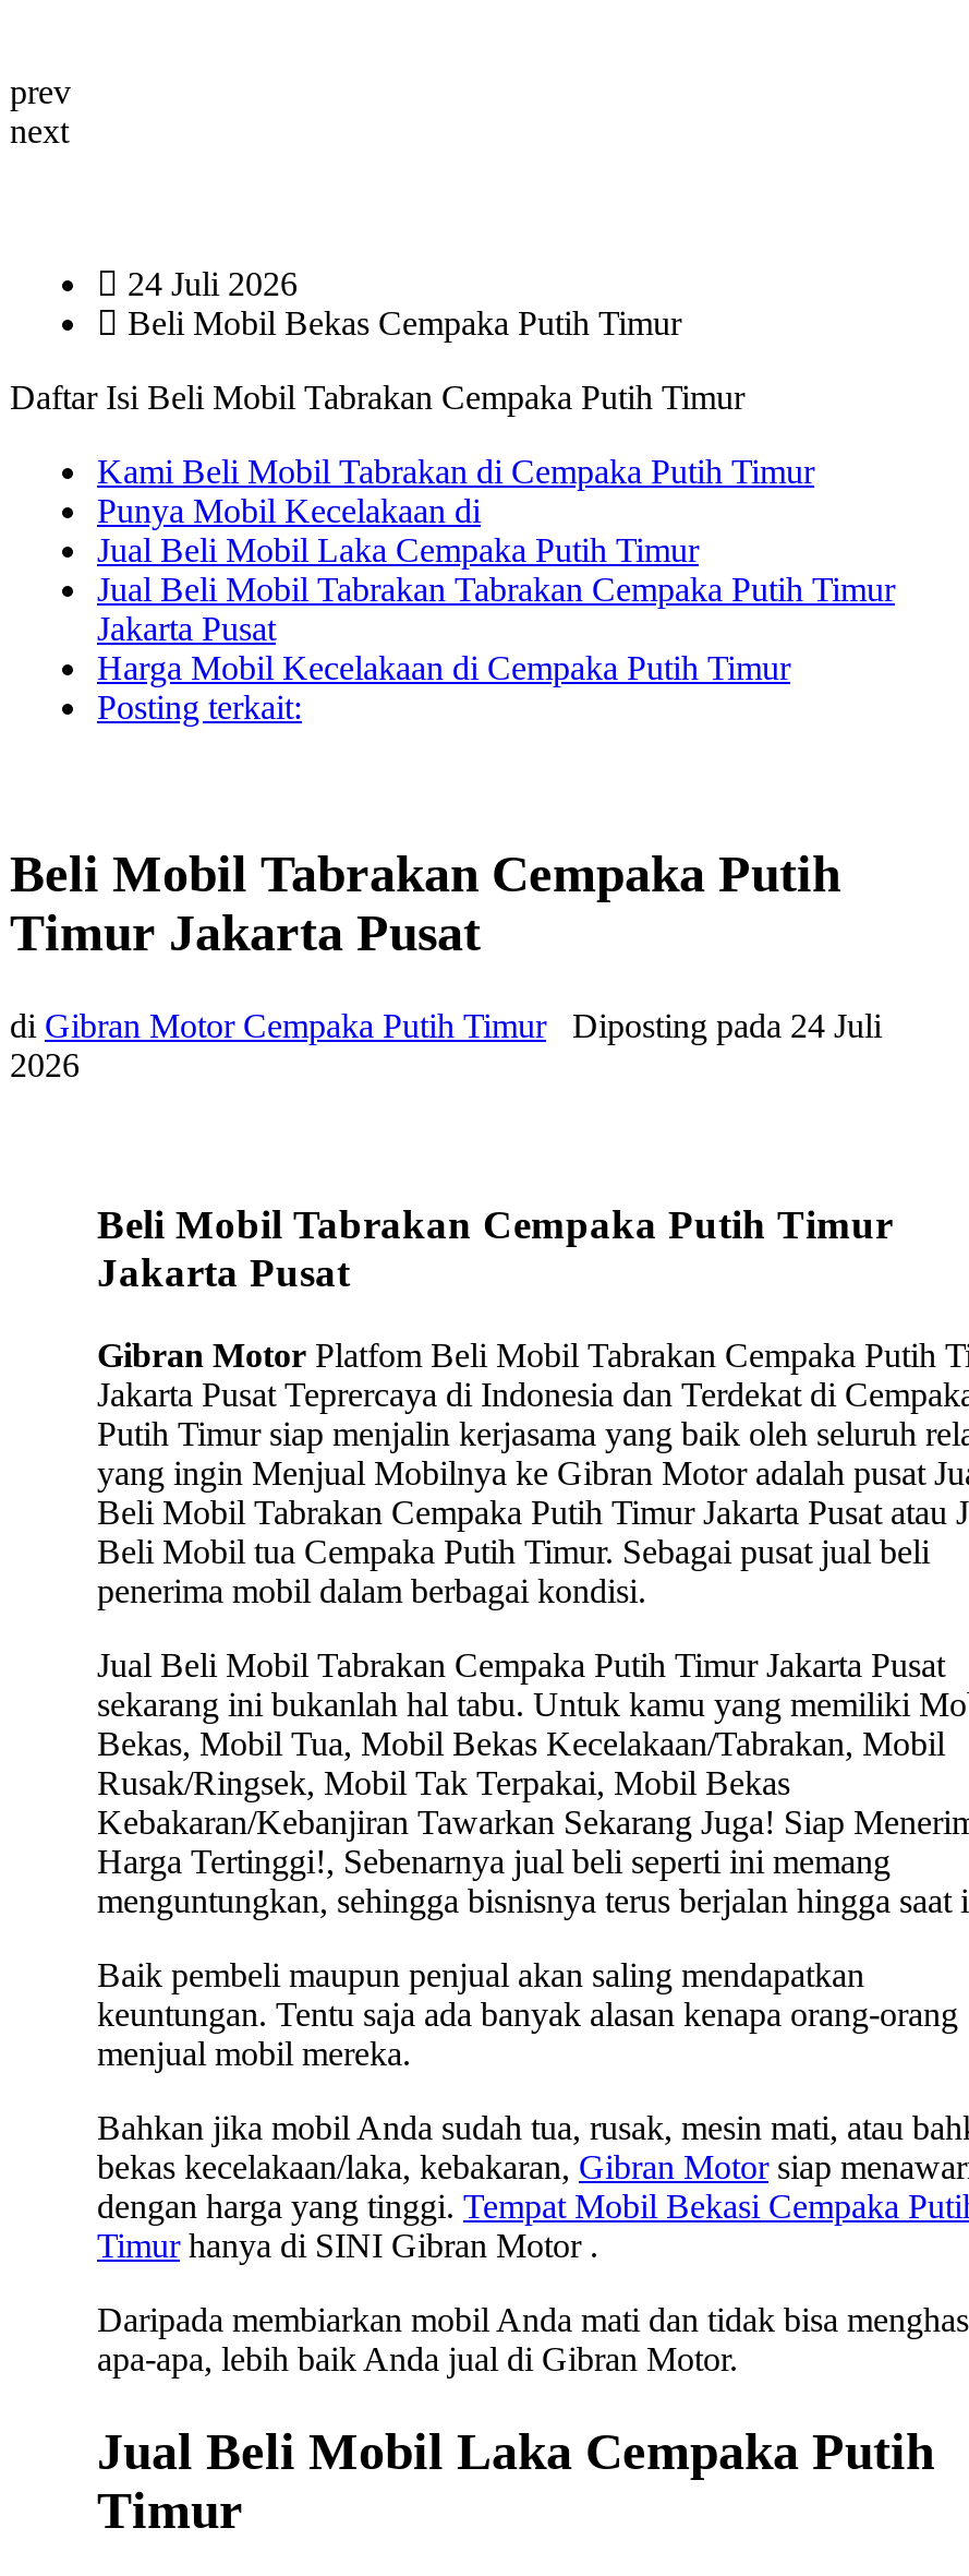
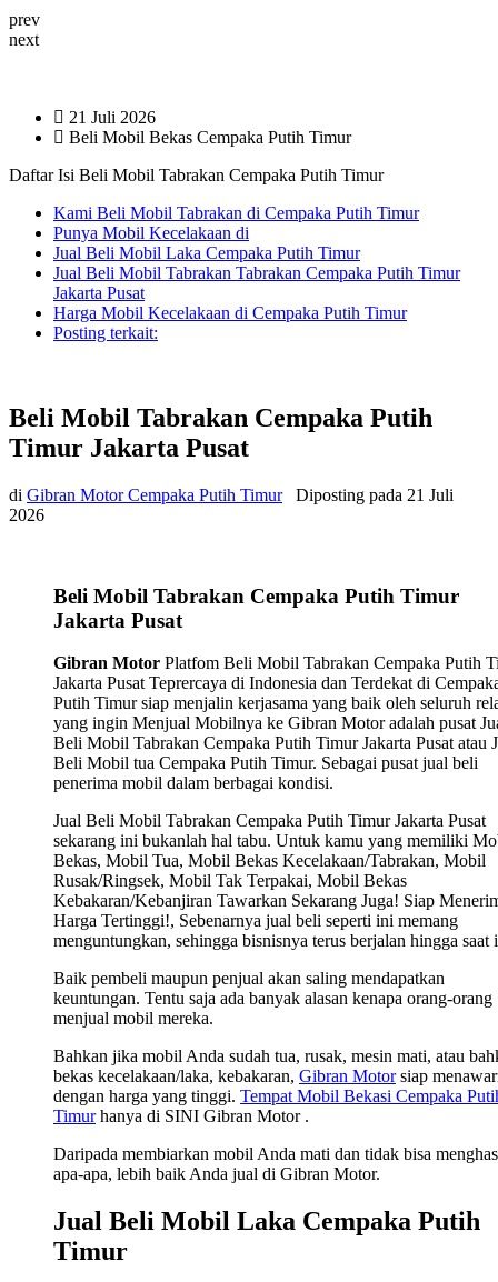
- 24 Juli 2026
+ 21 Juli 2026

- Diposting pada 24 Juli
+ Diposting pada 21 Juli
